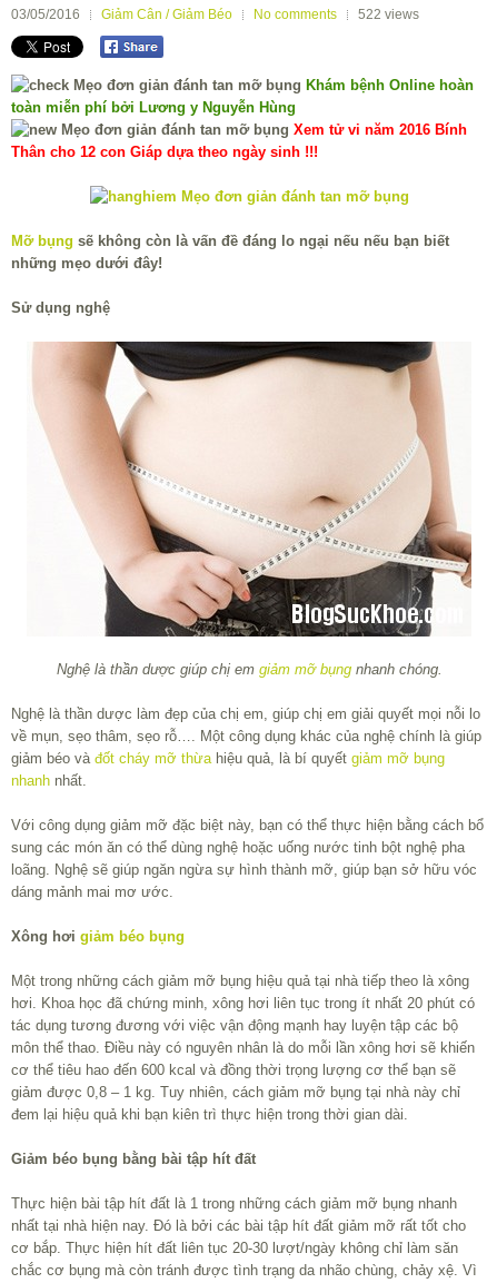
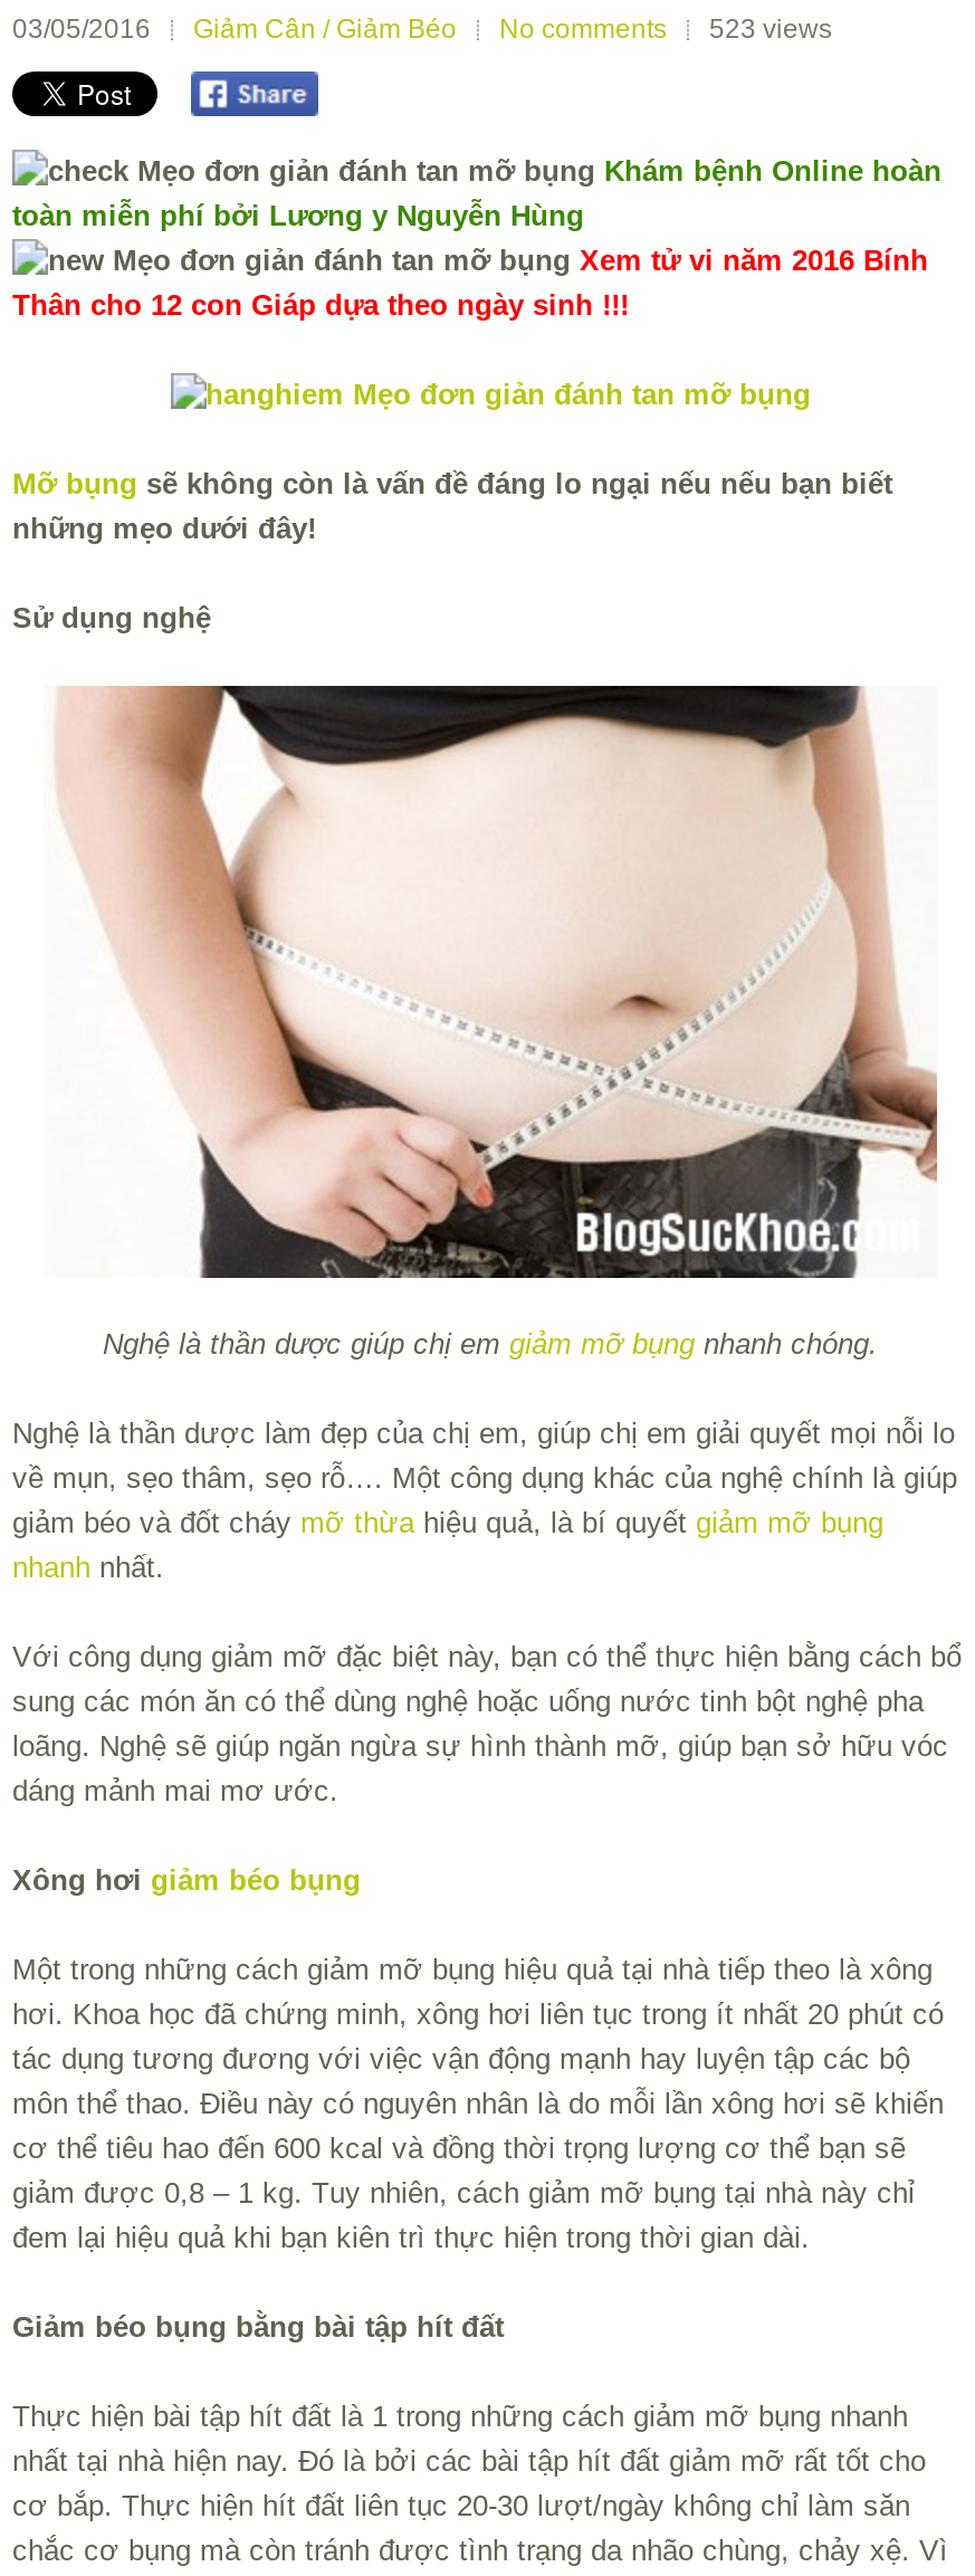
- 03/05/2016 Giảm Cân / Giảm Béo No comments 522 views
+ 03/05/2016 Giảm Cân / Giảm Béo No comments 523 views
